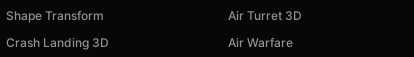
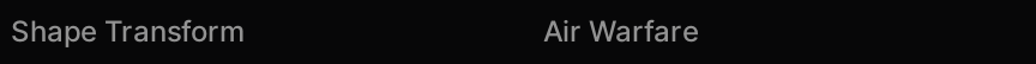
- Air Turret 3D
- Crash Landing 3D
